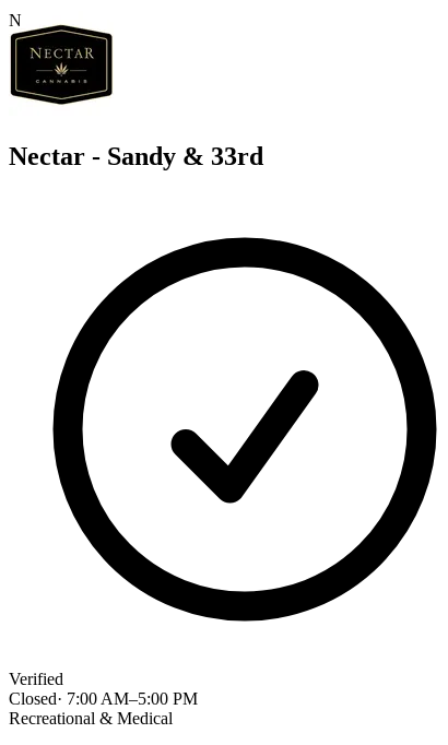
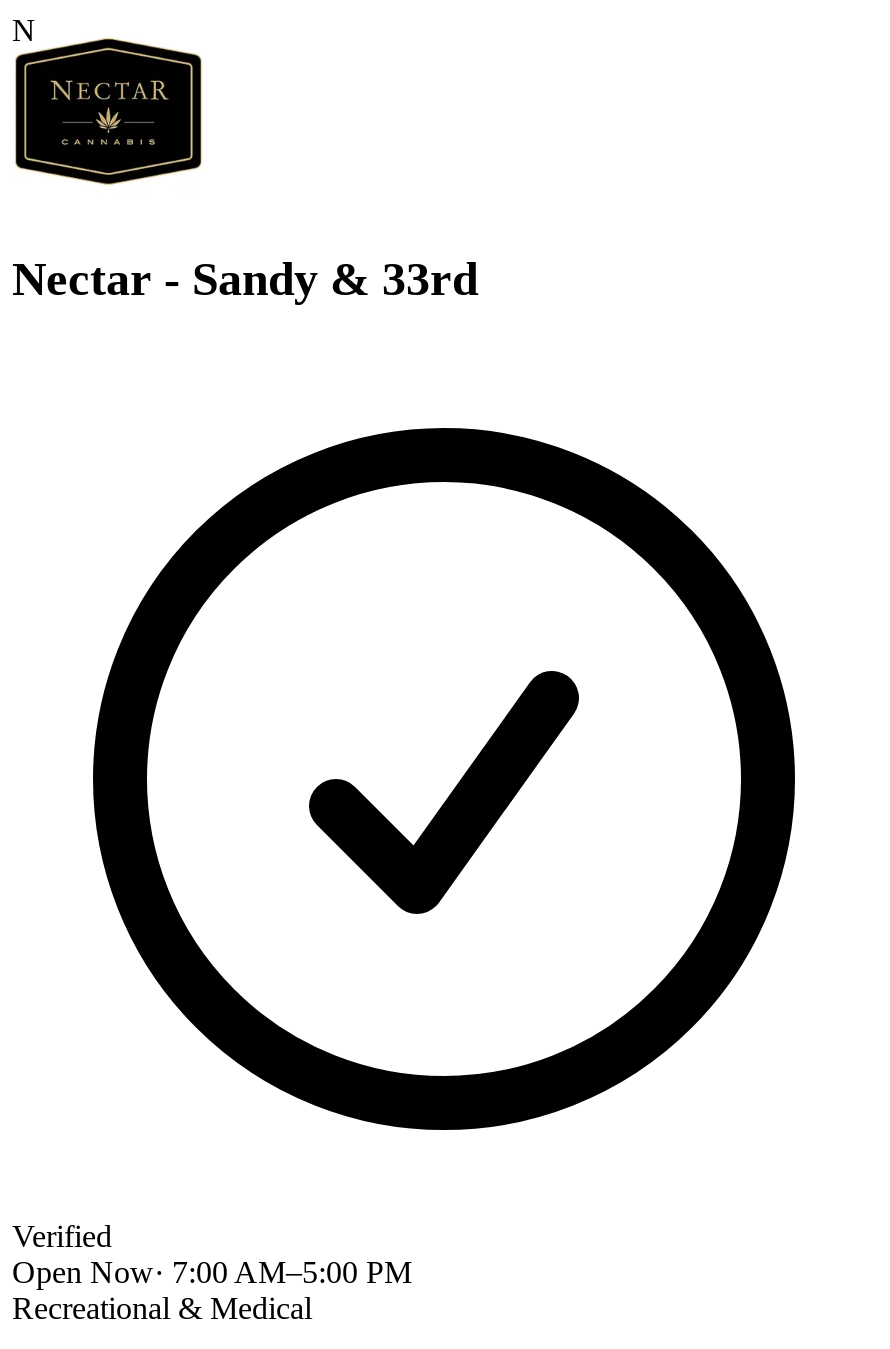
- Closed · 7:00 AM–5:00 PM
+ Open Now · 7:00 AM–5:00 PM
